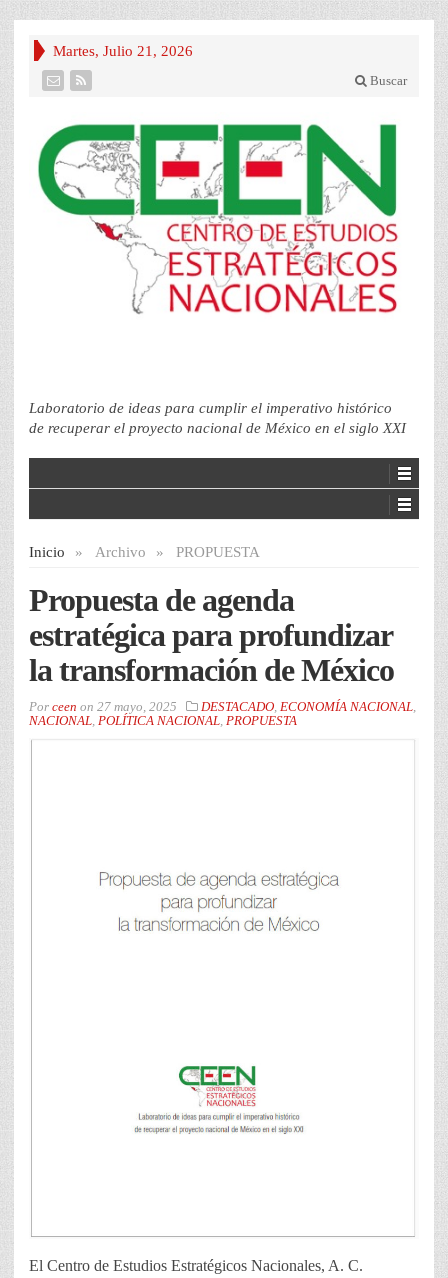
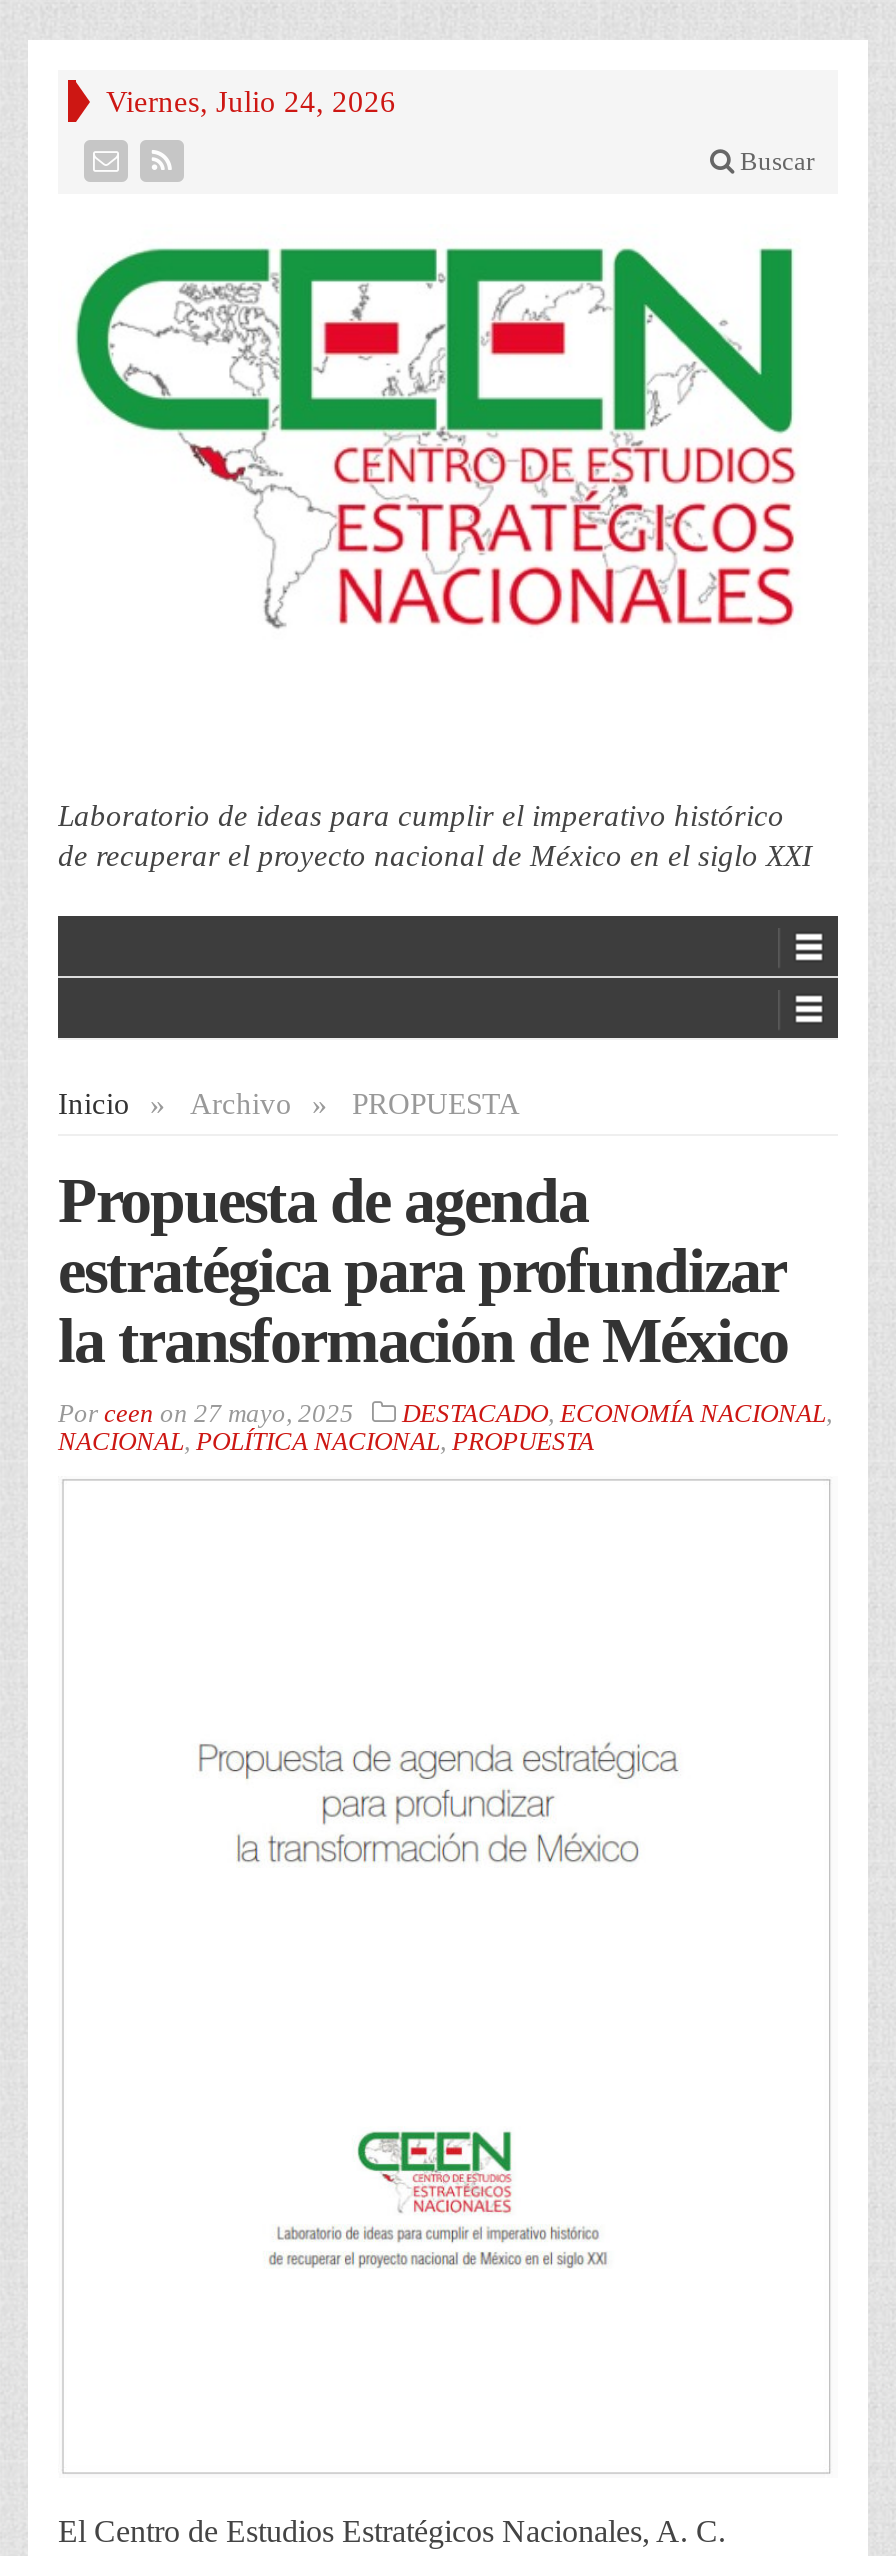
- Martes, Julio 21, 2026
+ Viernes, Julio 24, 2026
